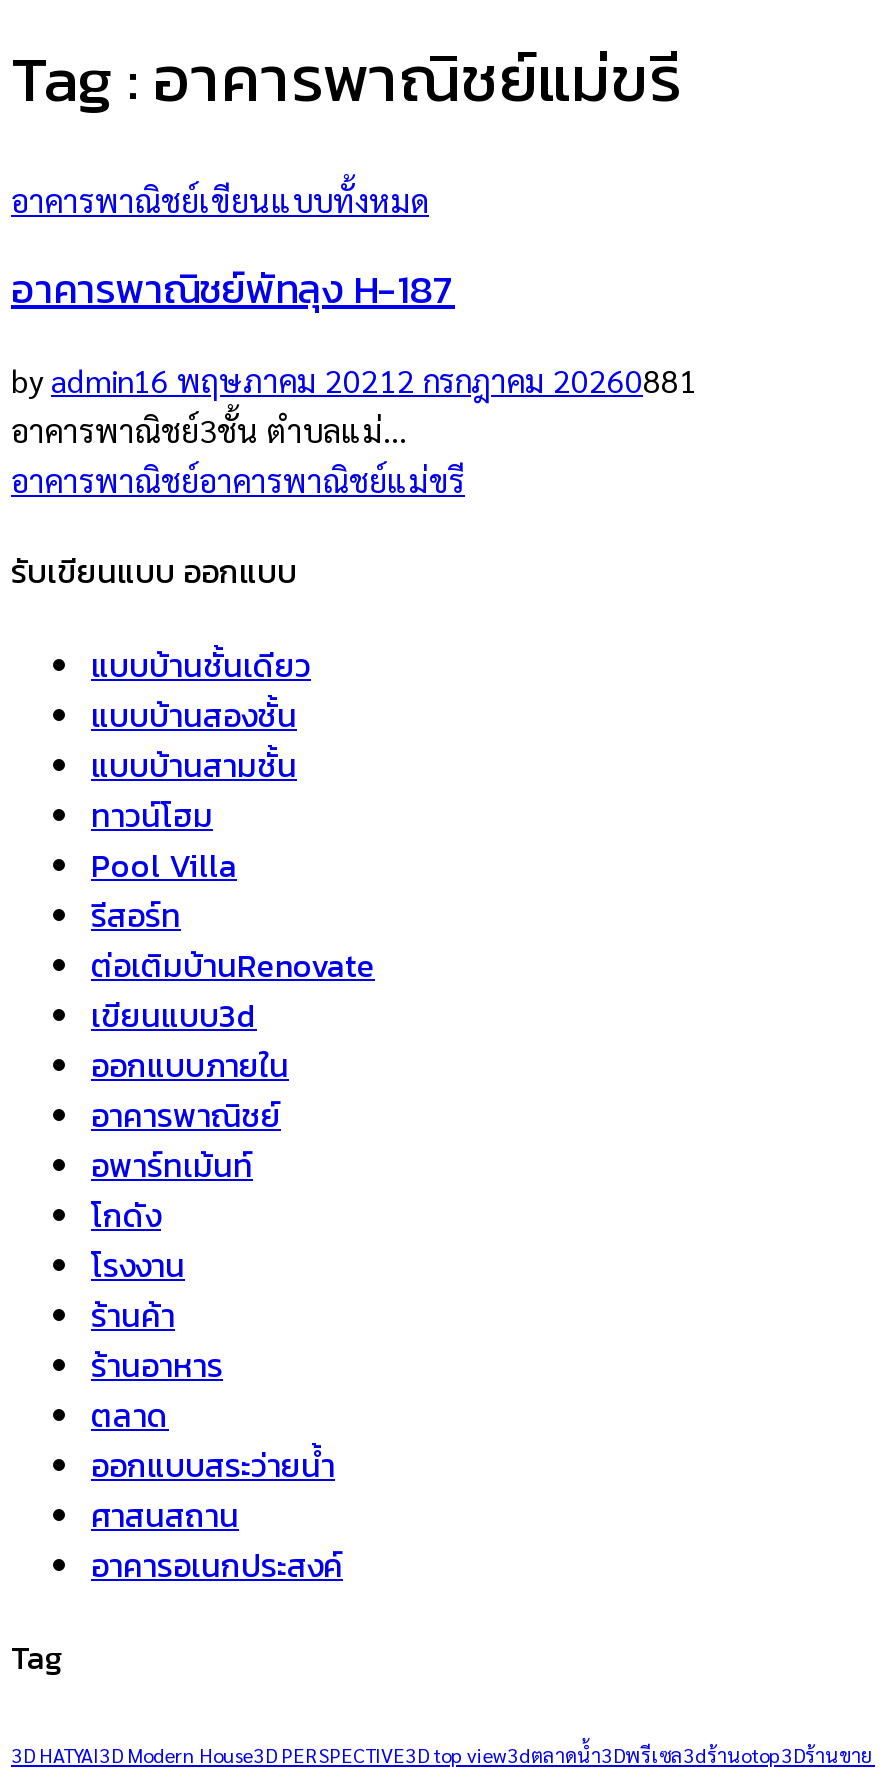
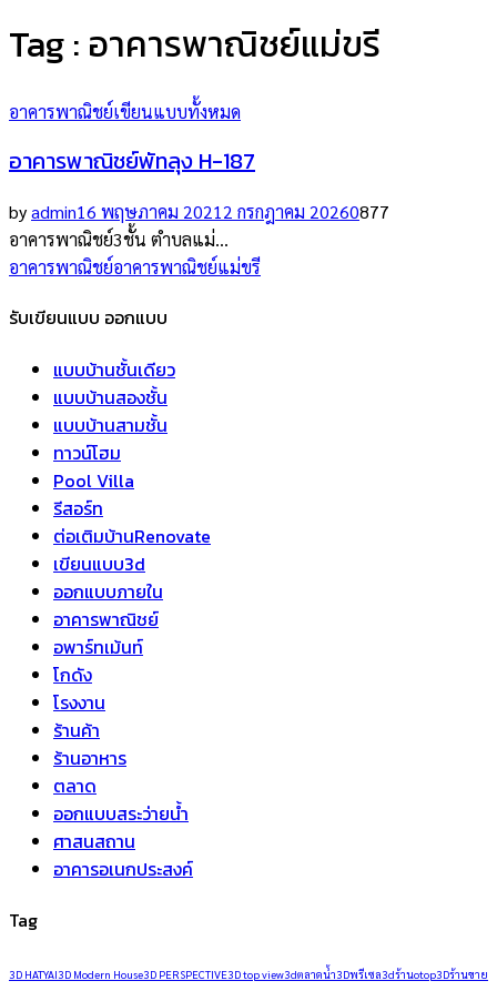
- by admin16 พฤษภาคม 20212 กรกฎาคม 20260881
+ by admin16 พฤษภาคม 20212 กรกฎาคม 20260877
